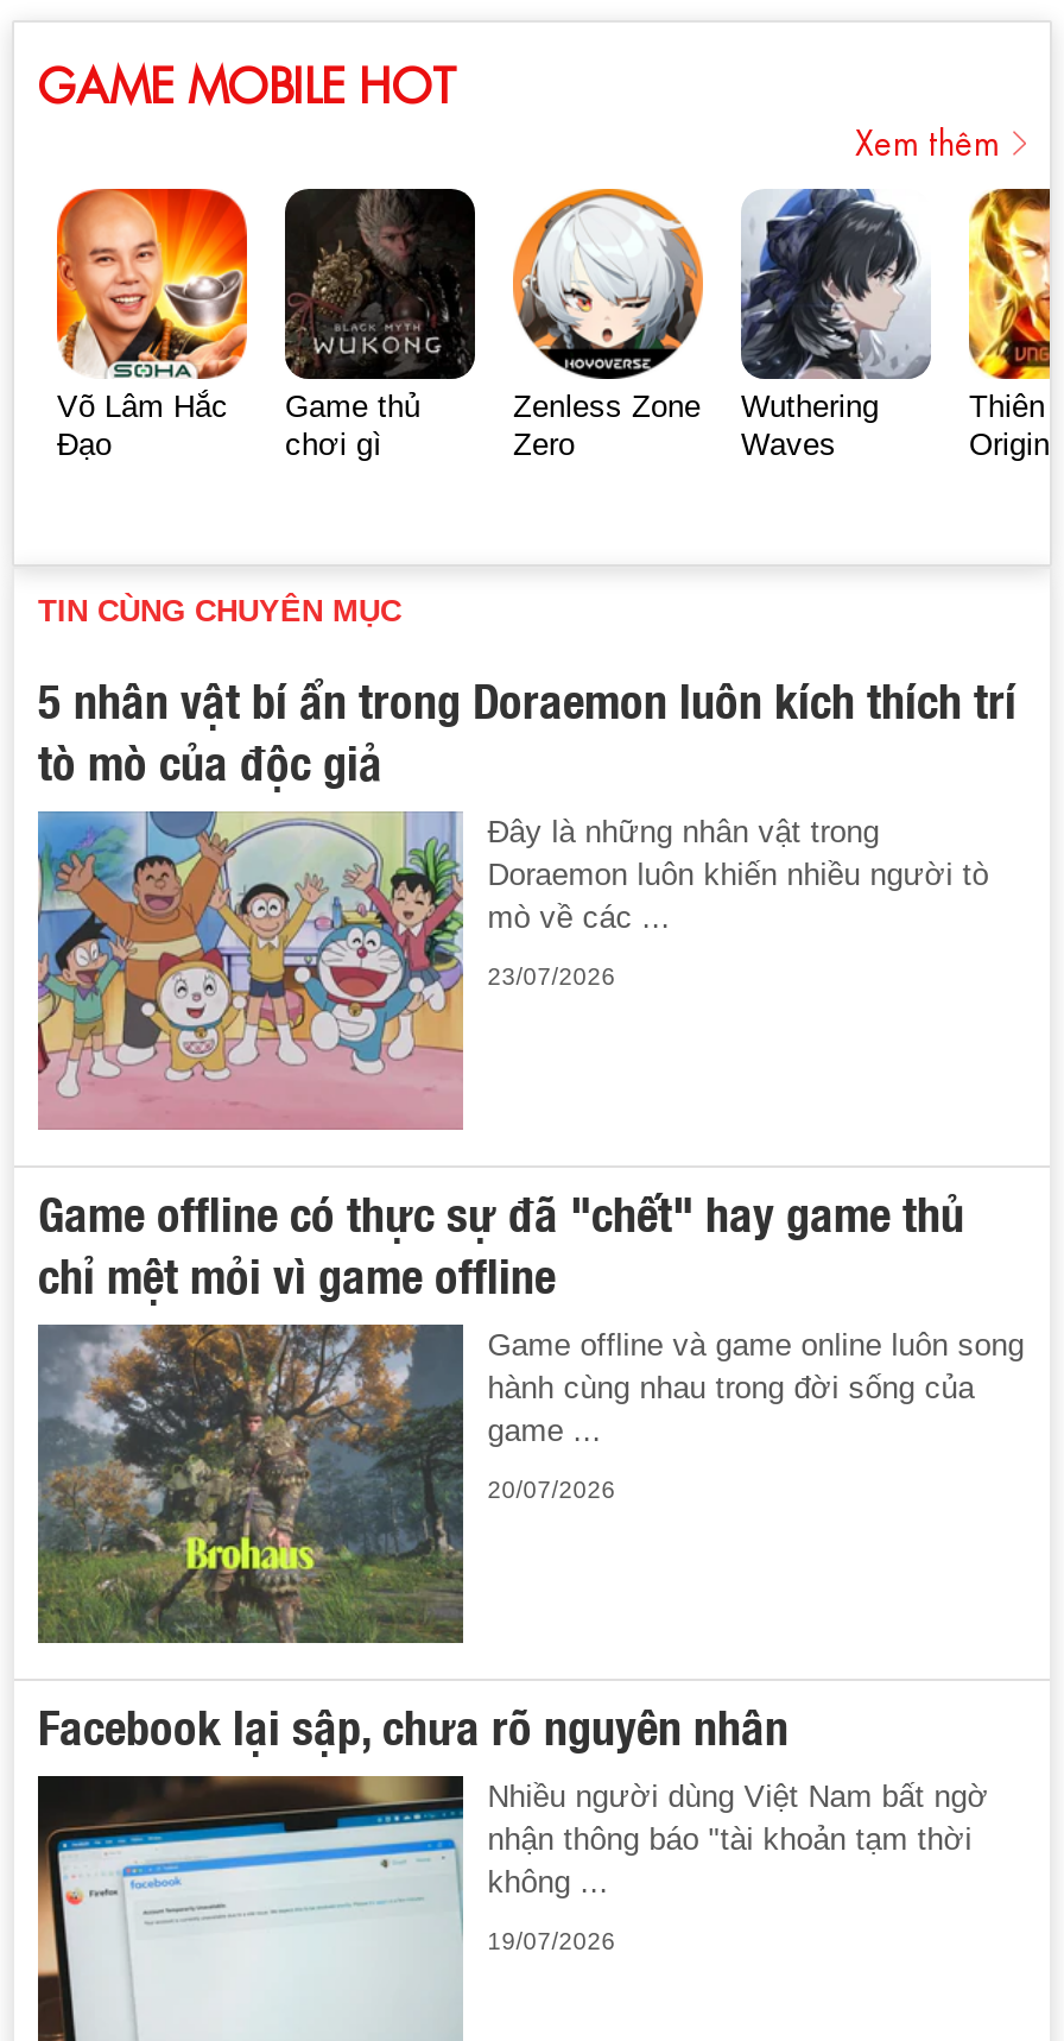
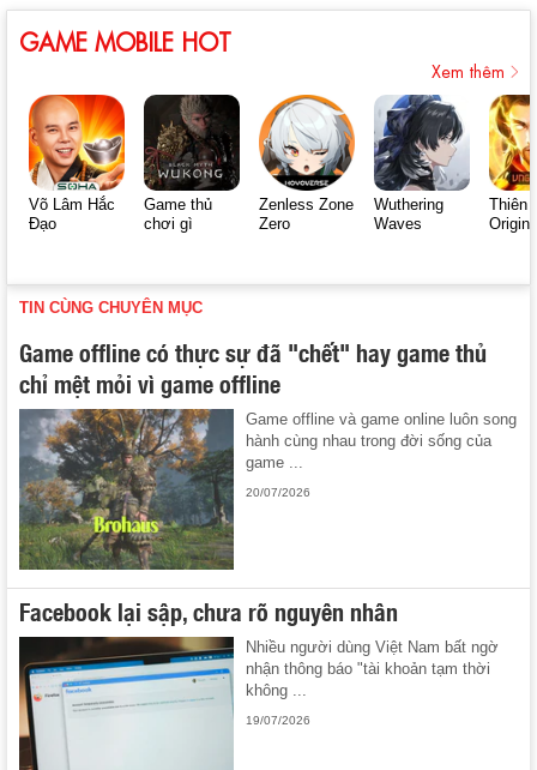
- [image]
- 5 nhân vật bí ẩn trong Doraemon luôn kích thích trí
- tò mò của độc giả
- Đây là những nhân vật trong
- Doraemon luôn khiến nhiều người tò
- mò về các ...
- 23/07/2026
